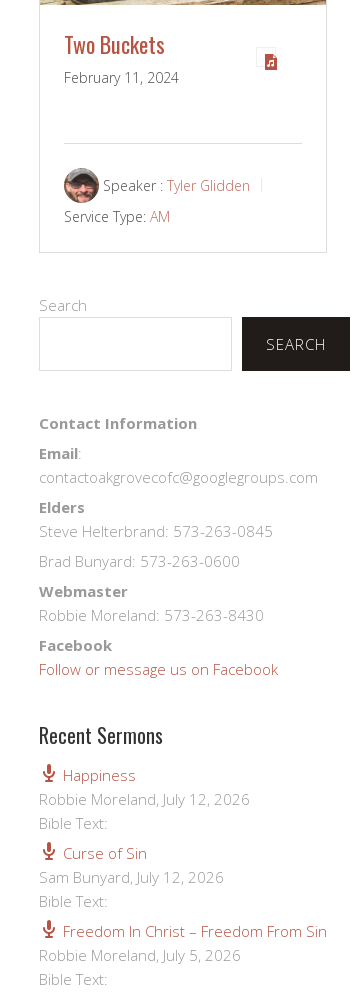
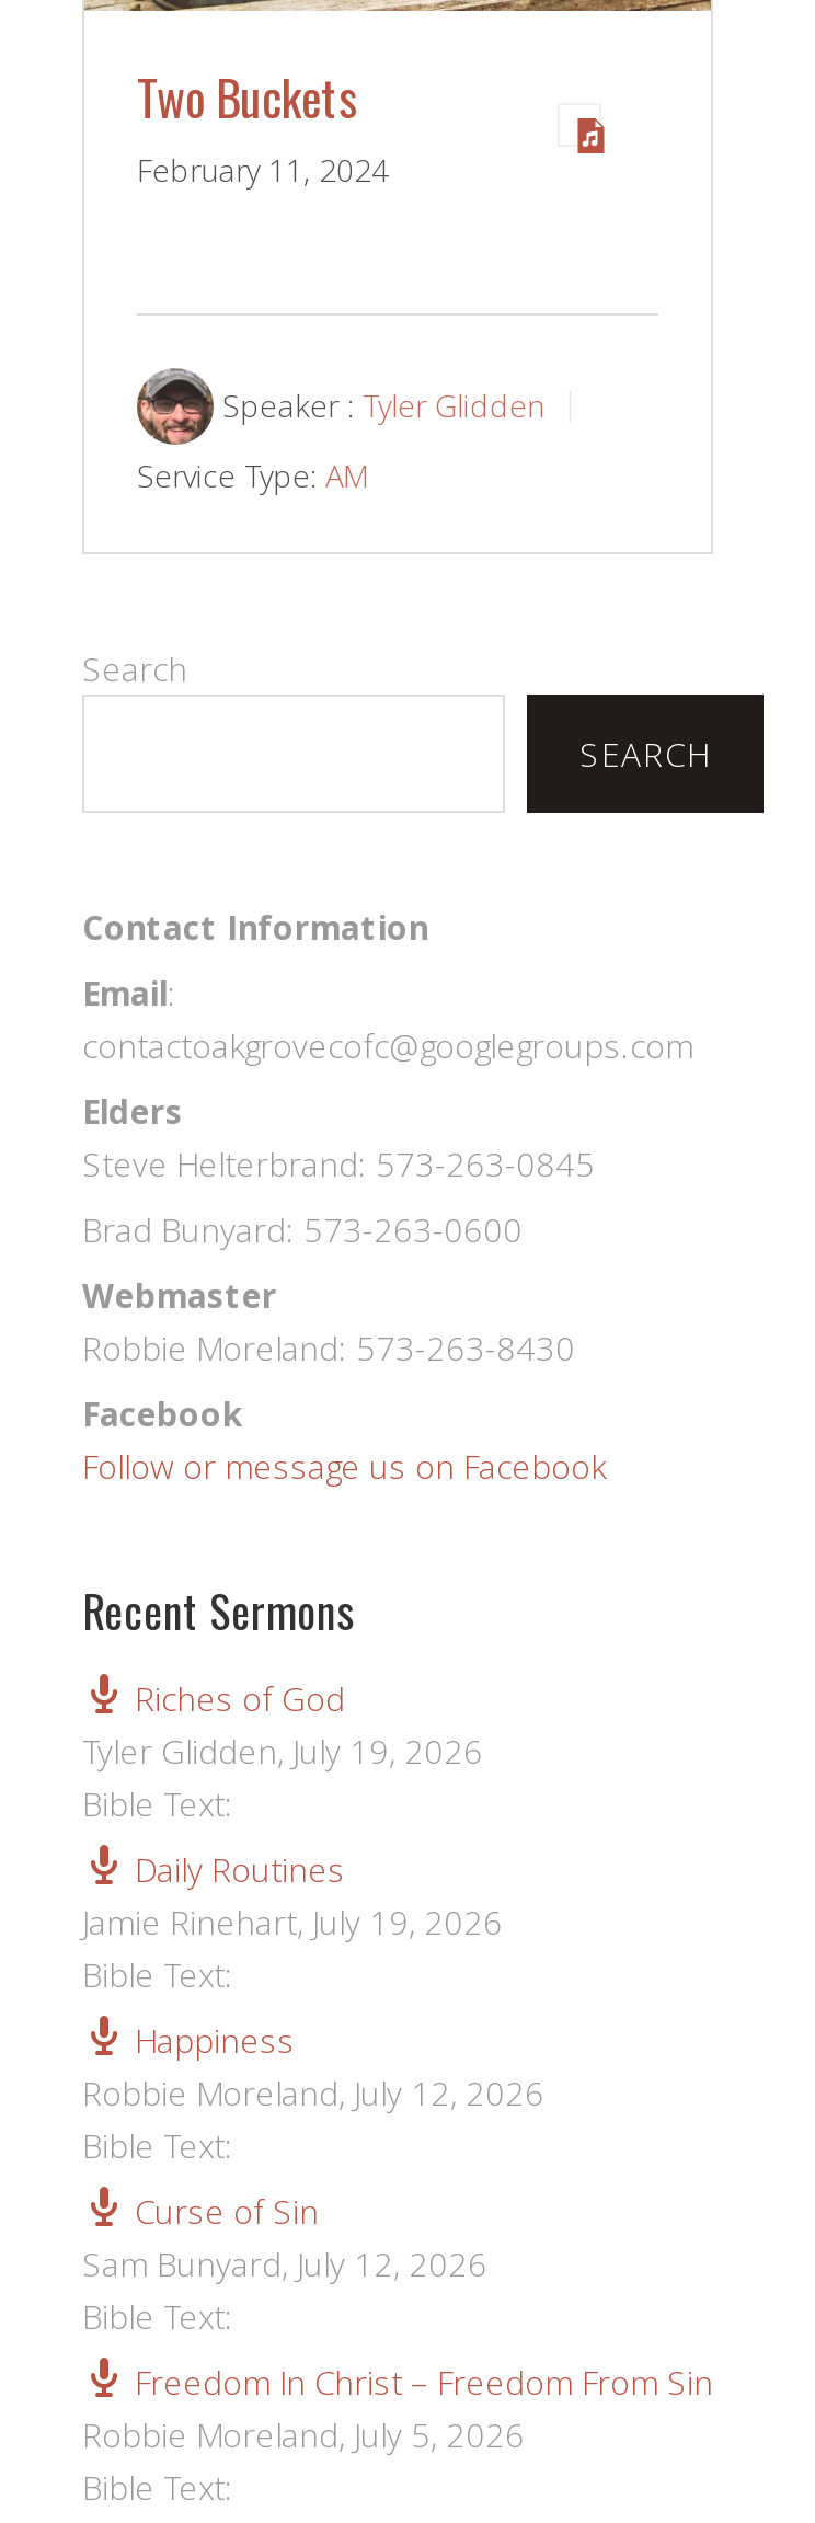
+ Riches of God
+ Tyler Glidden, July 19, 2026
+ Bible Text:
+ Daily Routines
+ Jamie Rinehart, July 19, 2026
+ Bible Text:
